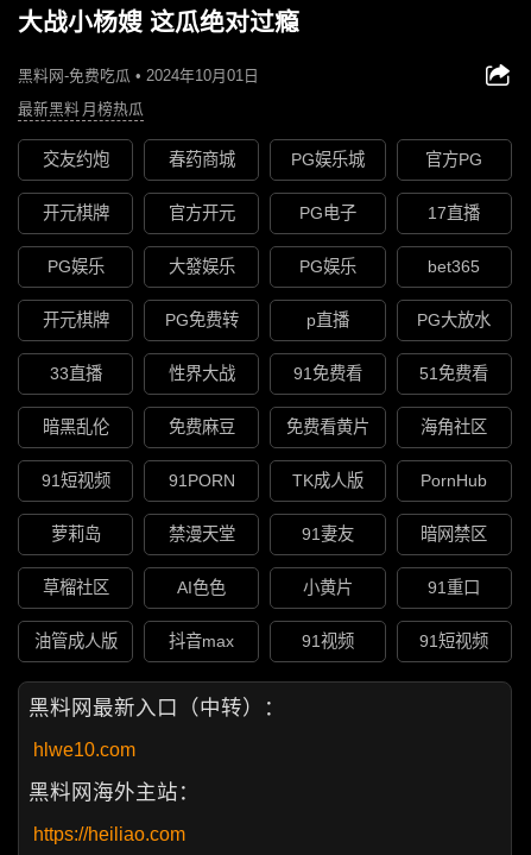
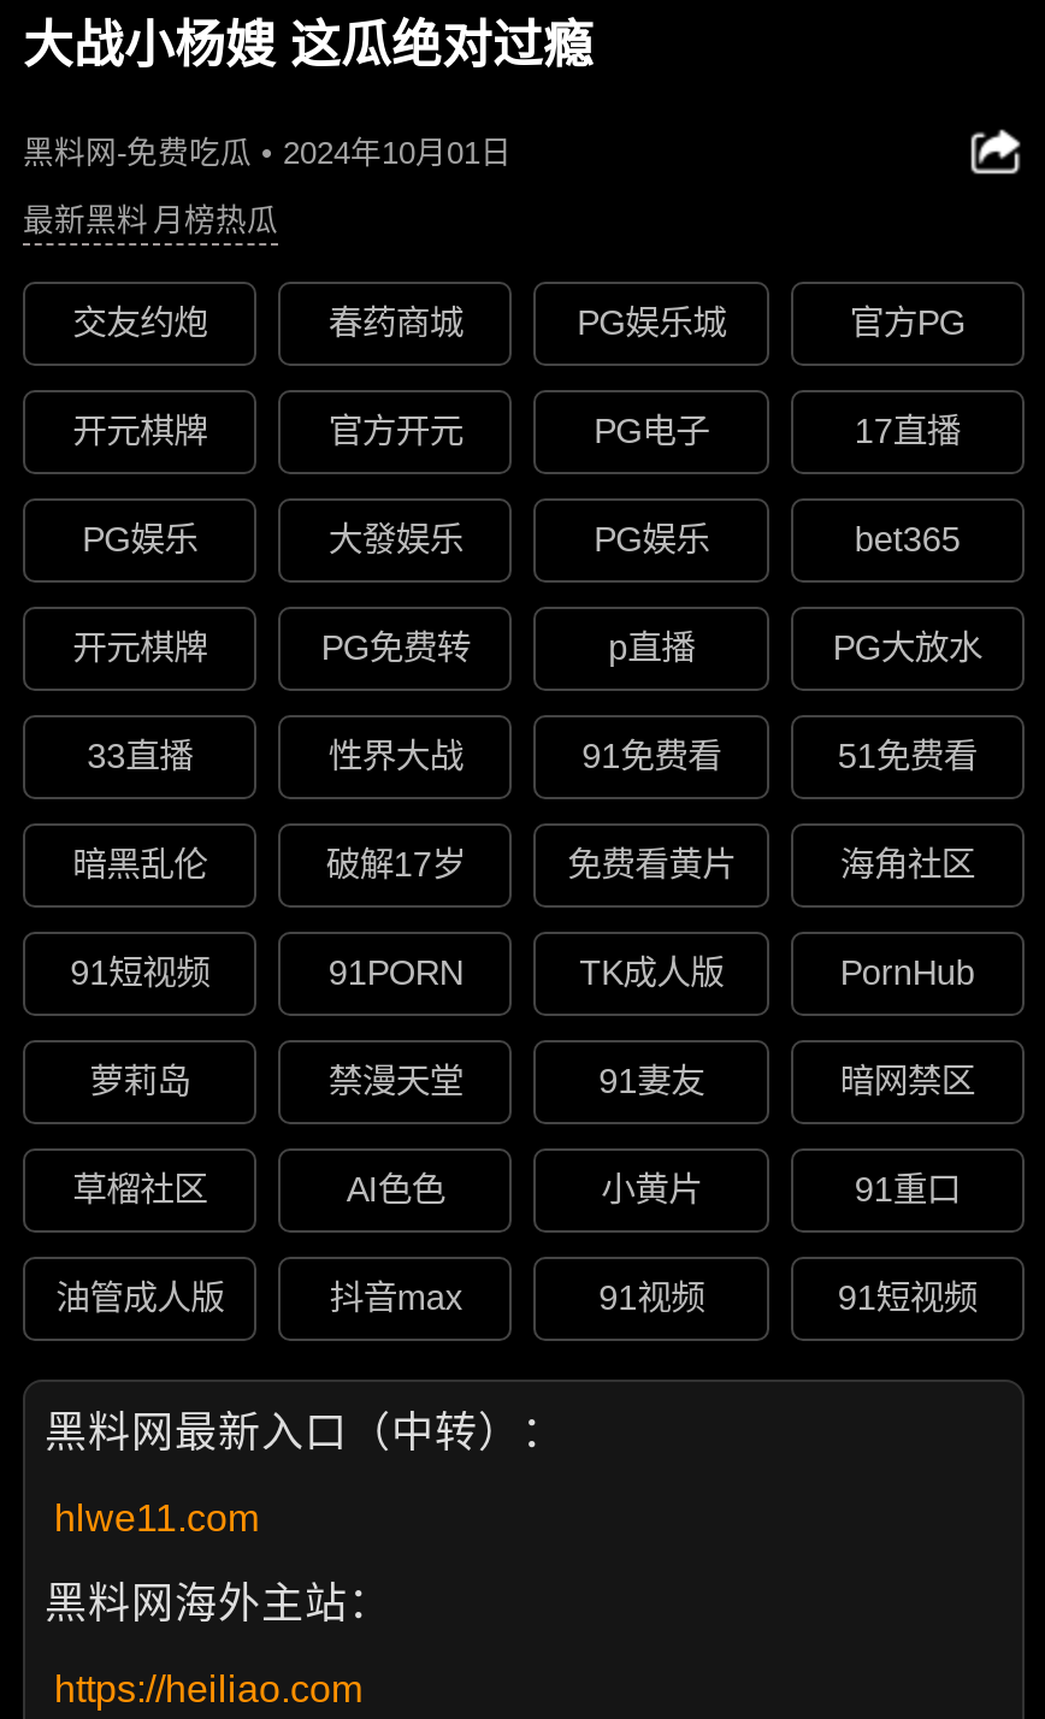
- 免费麻豆
+ 破解17岁

- hlwe10.com
+ hlwe11.com
